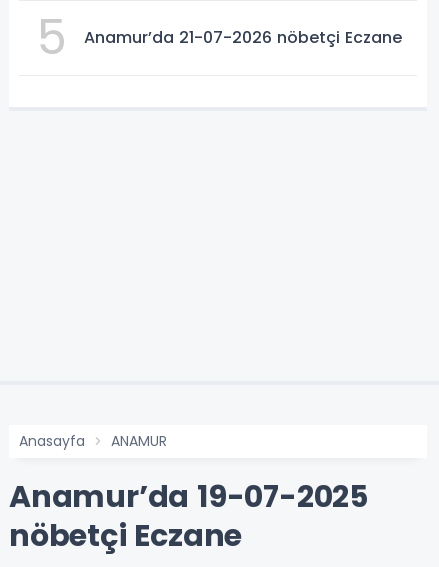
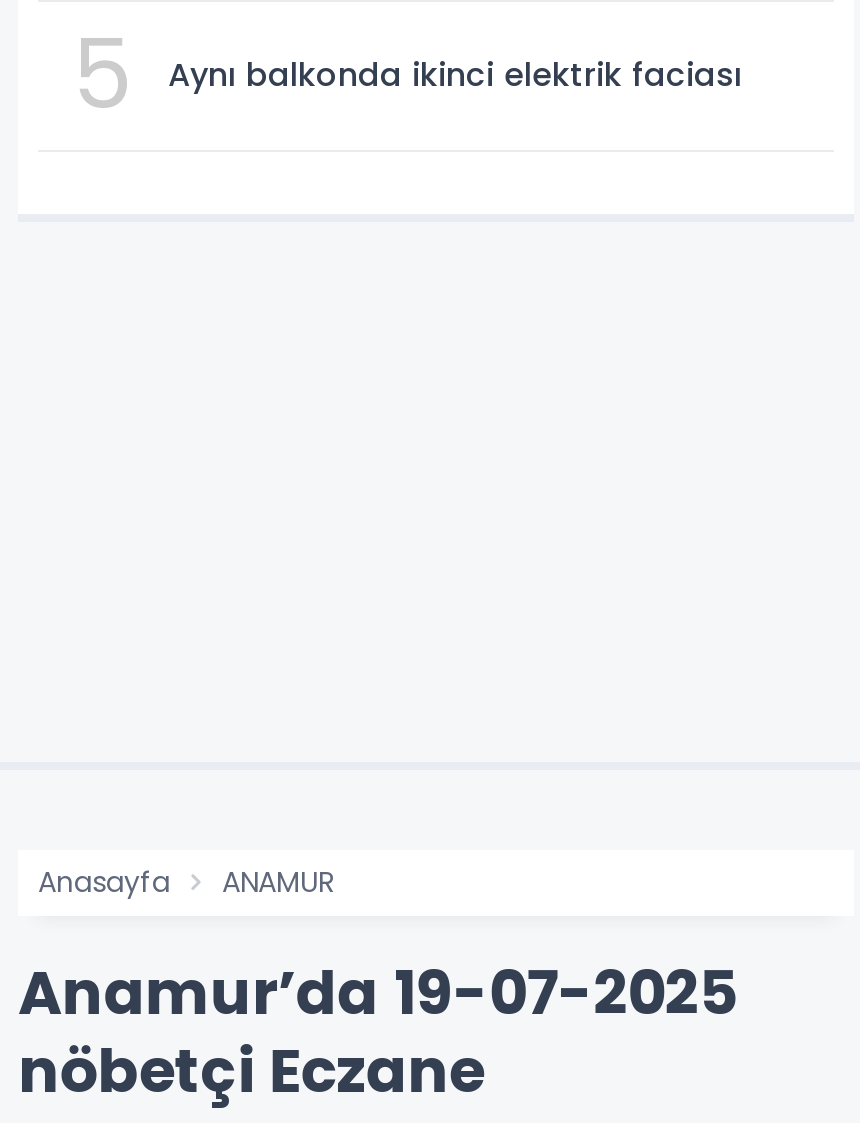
- Anamur’da 21-07-2026 nöbetçi Eczane
+ Aynı balkonda ikinci elektrik faciası
